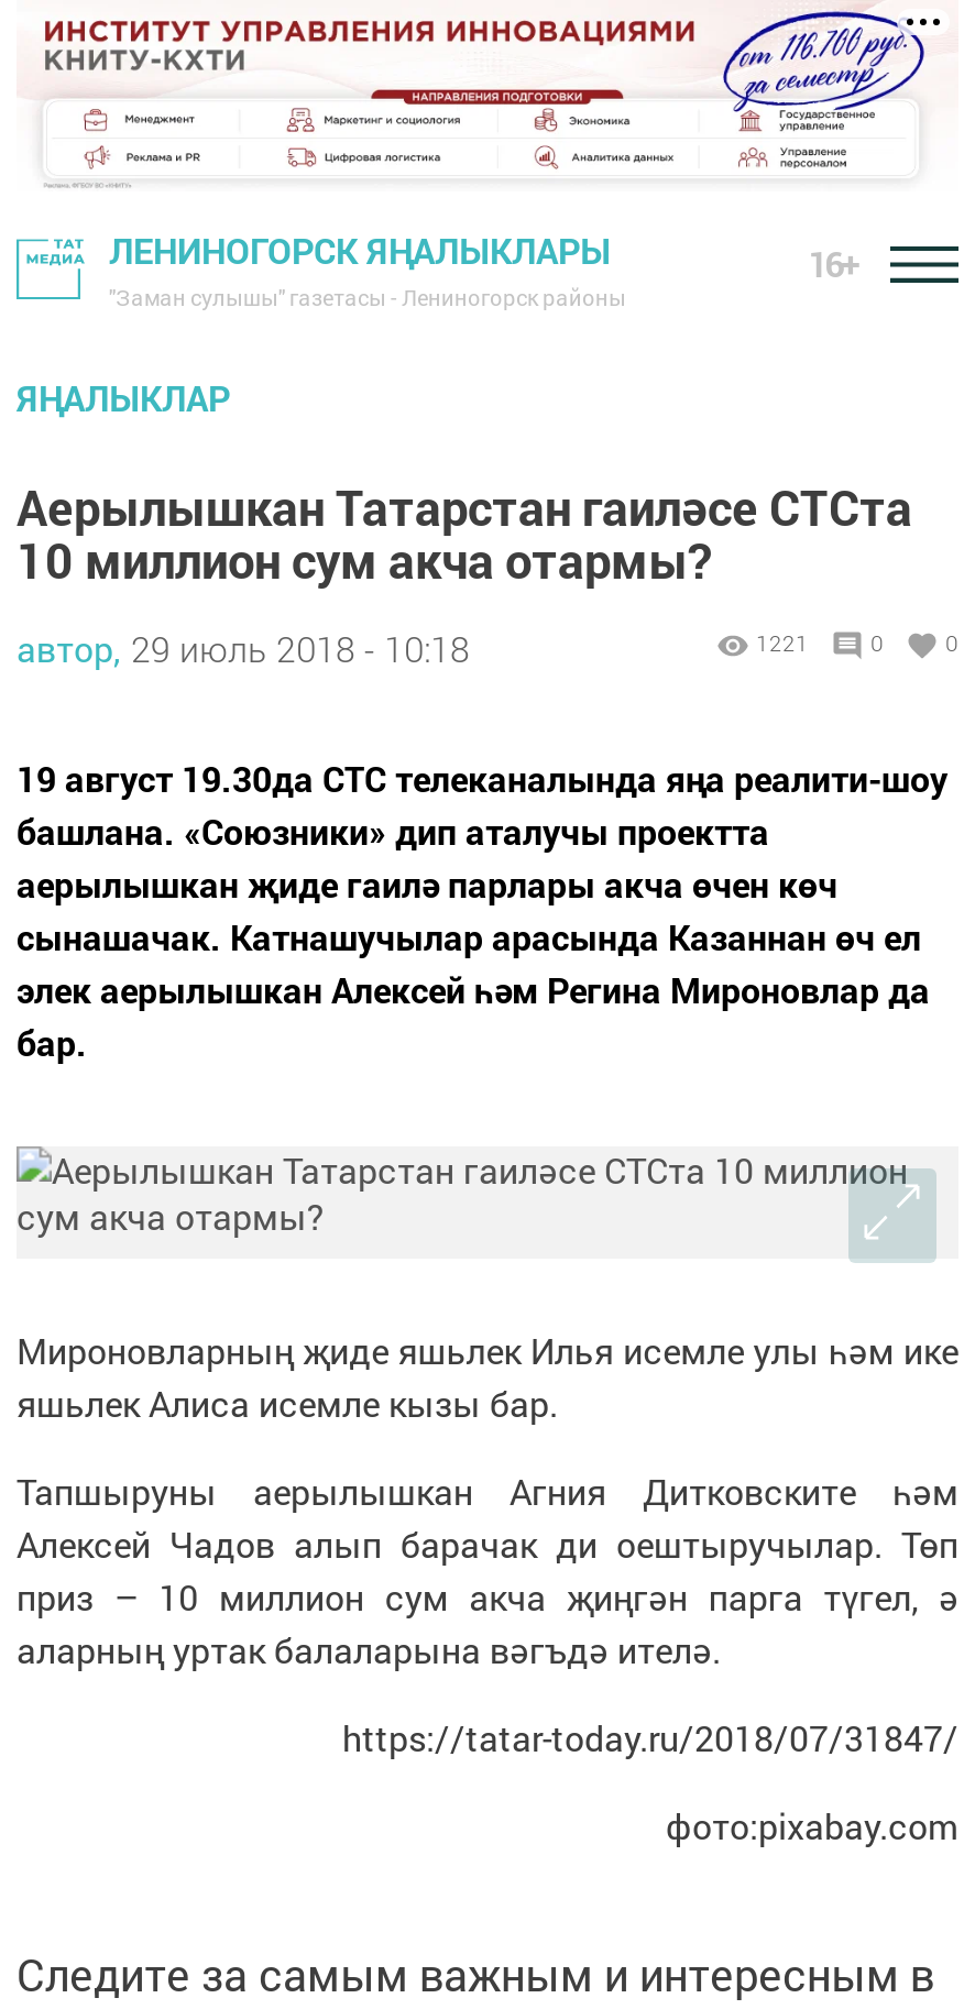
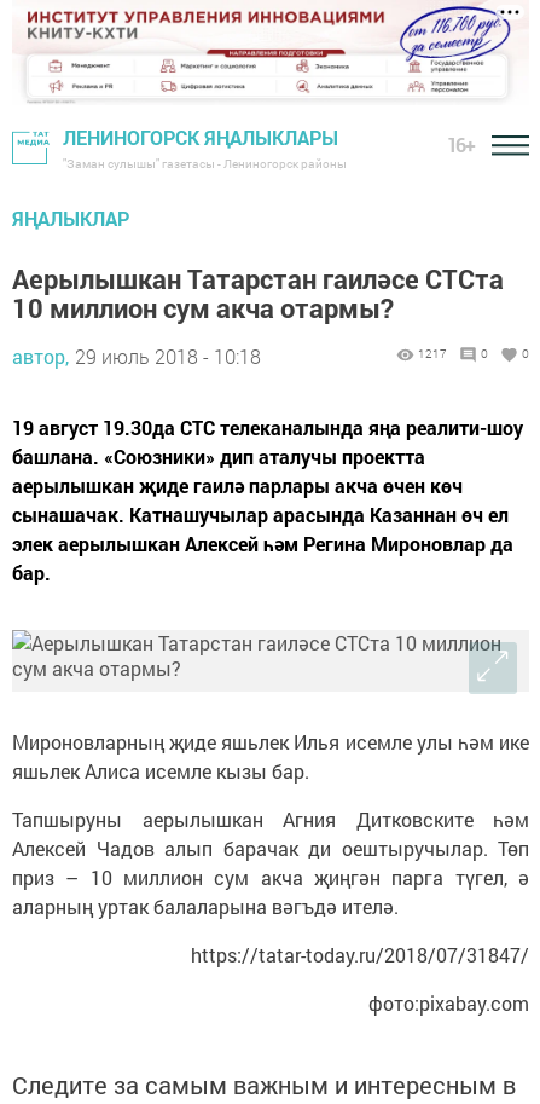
- 1221
+ 1217
